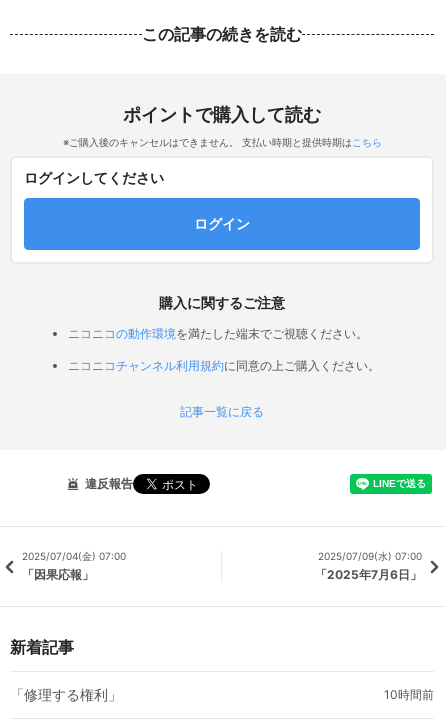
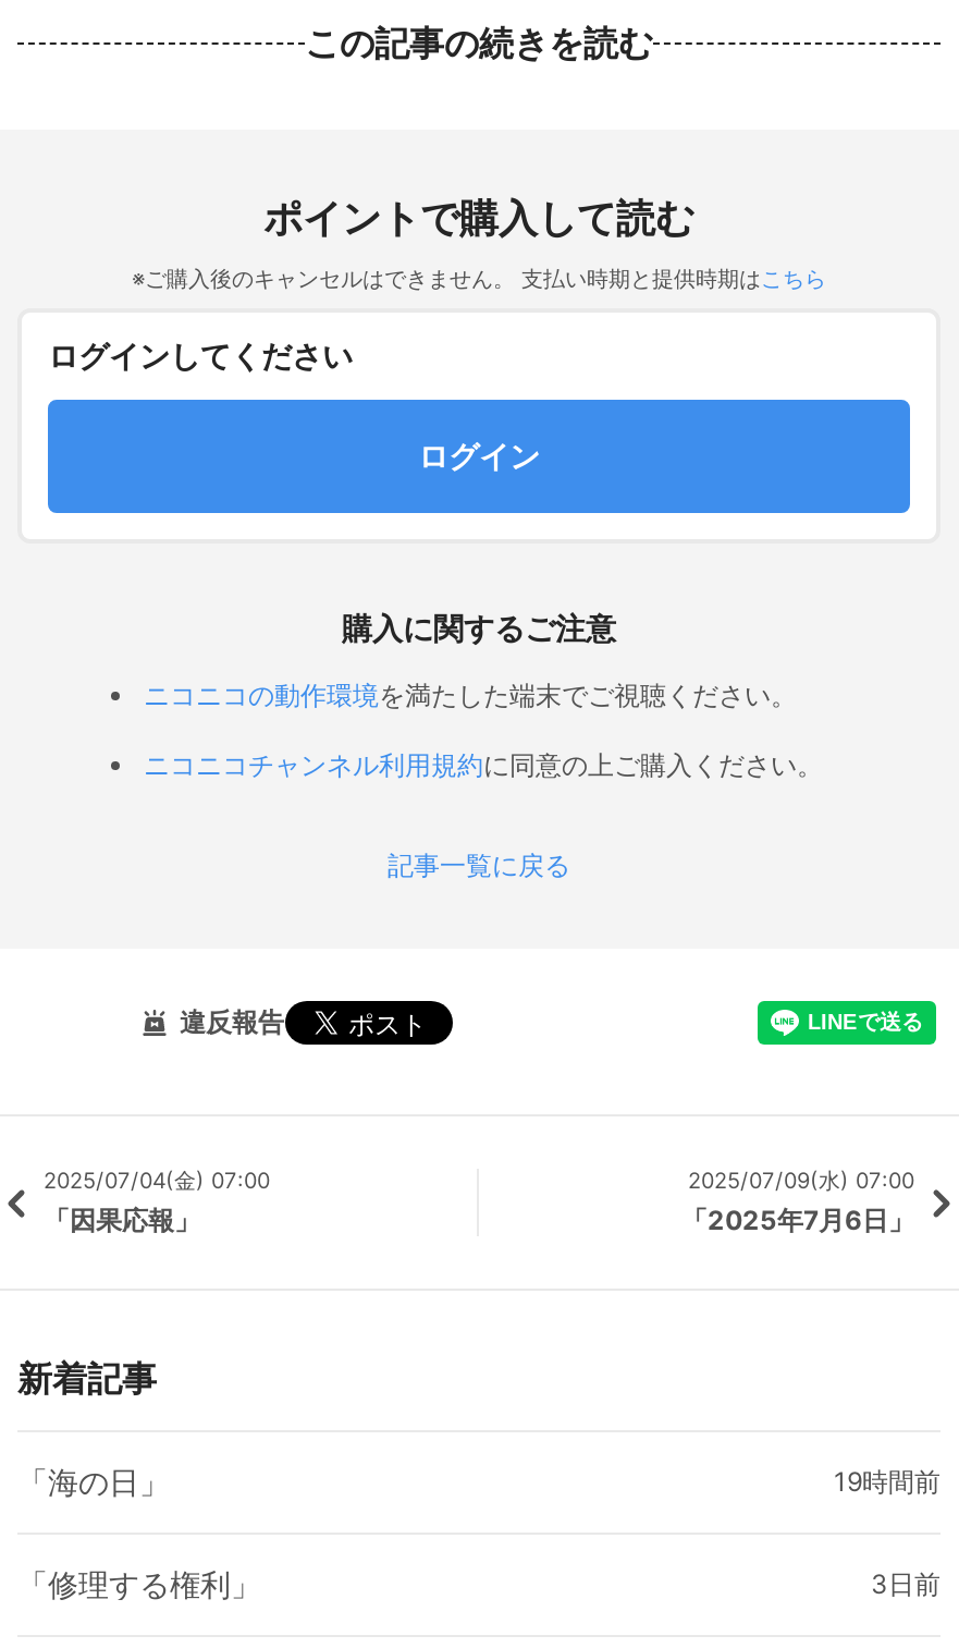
+ 「海の日」
+ 19時間前

- 10時間前
+ 3日前
